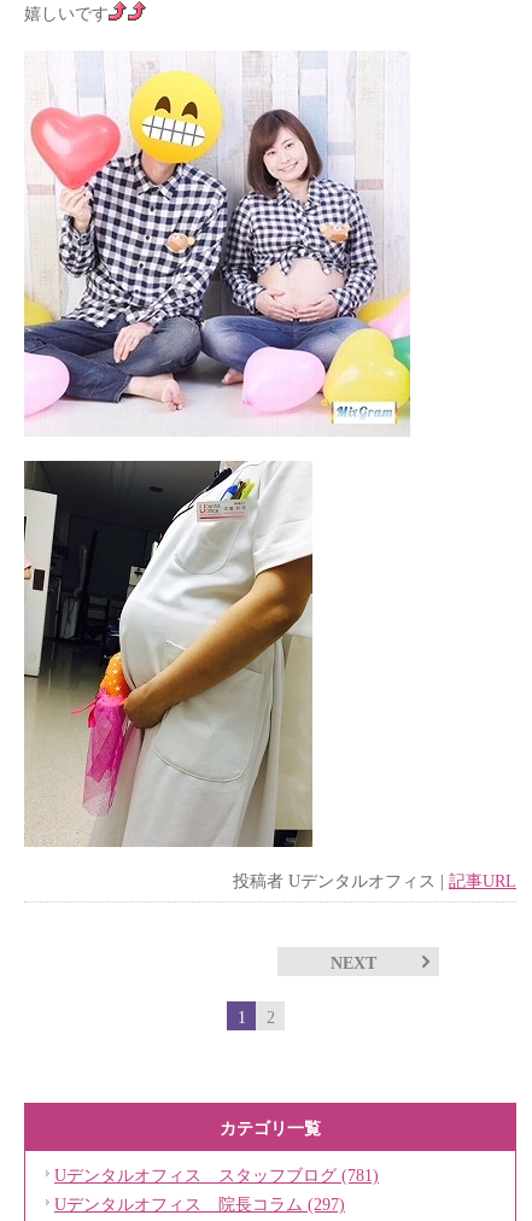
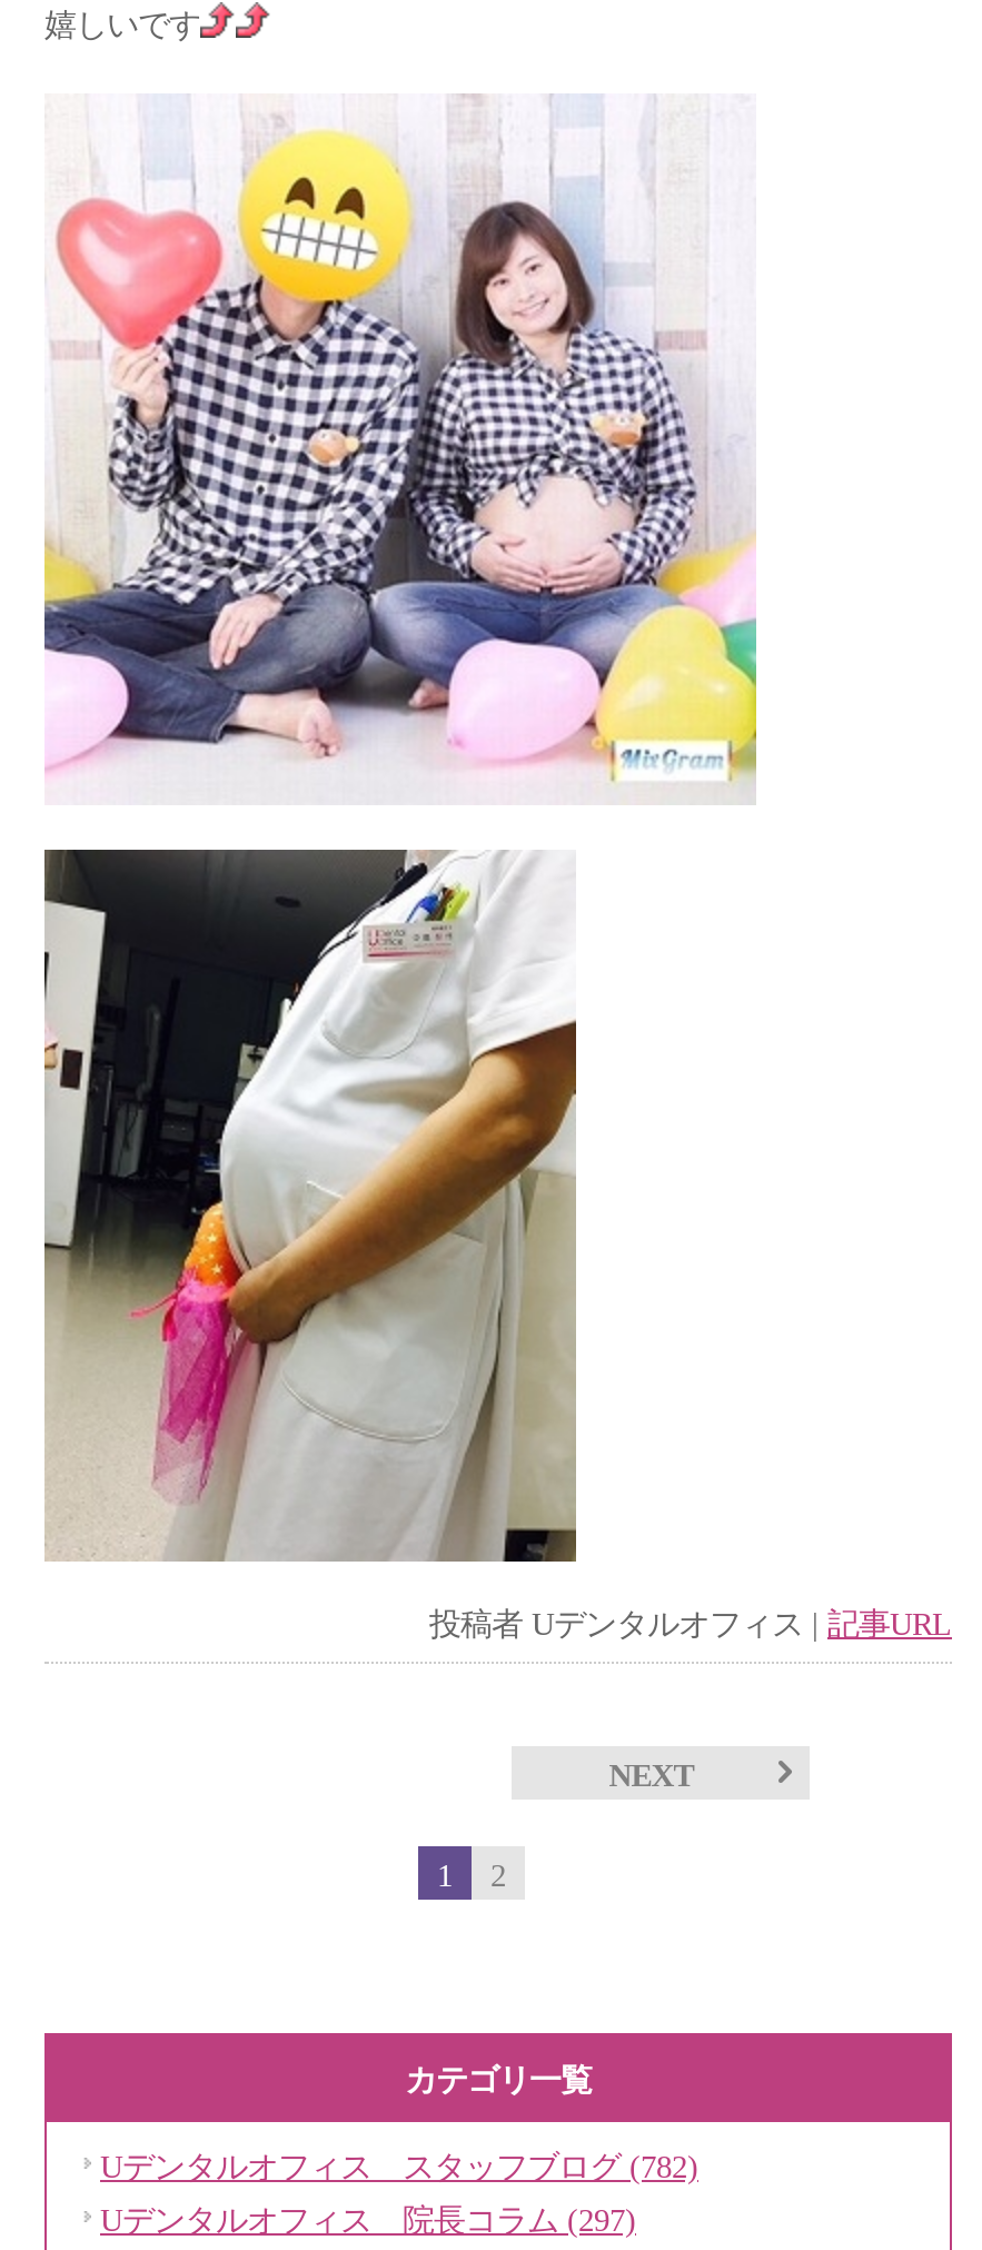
- Uデンタルオフィス スタッフブログ (781)
+ Uデンタルオフィス スタッフブログ (782)
